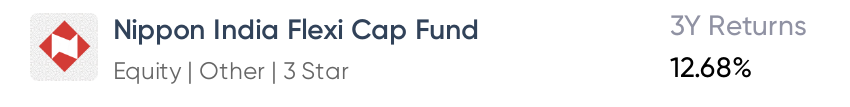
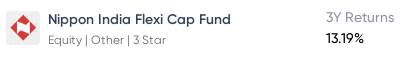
- 12.68%
+ 13.19%
